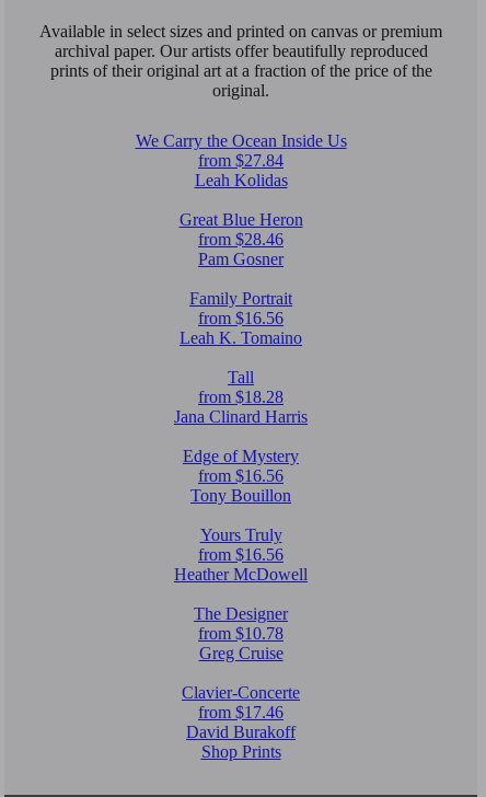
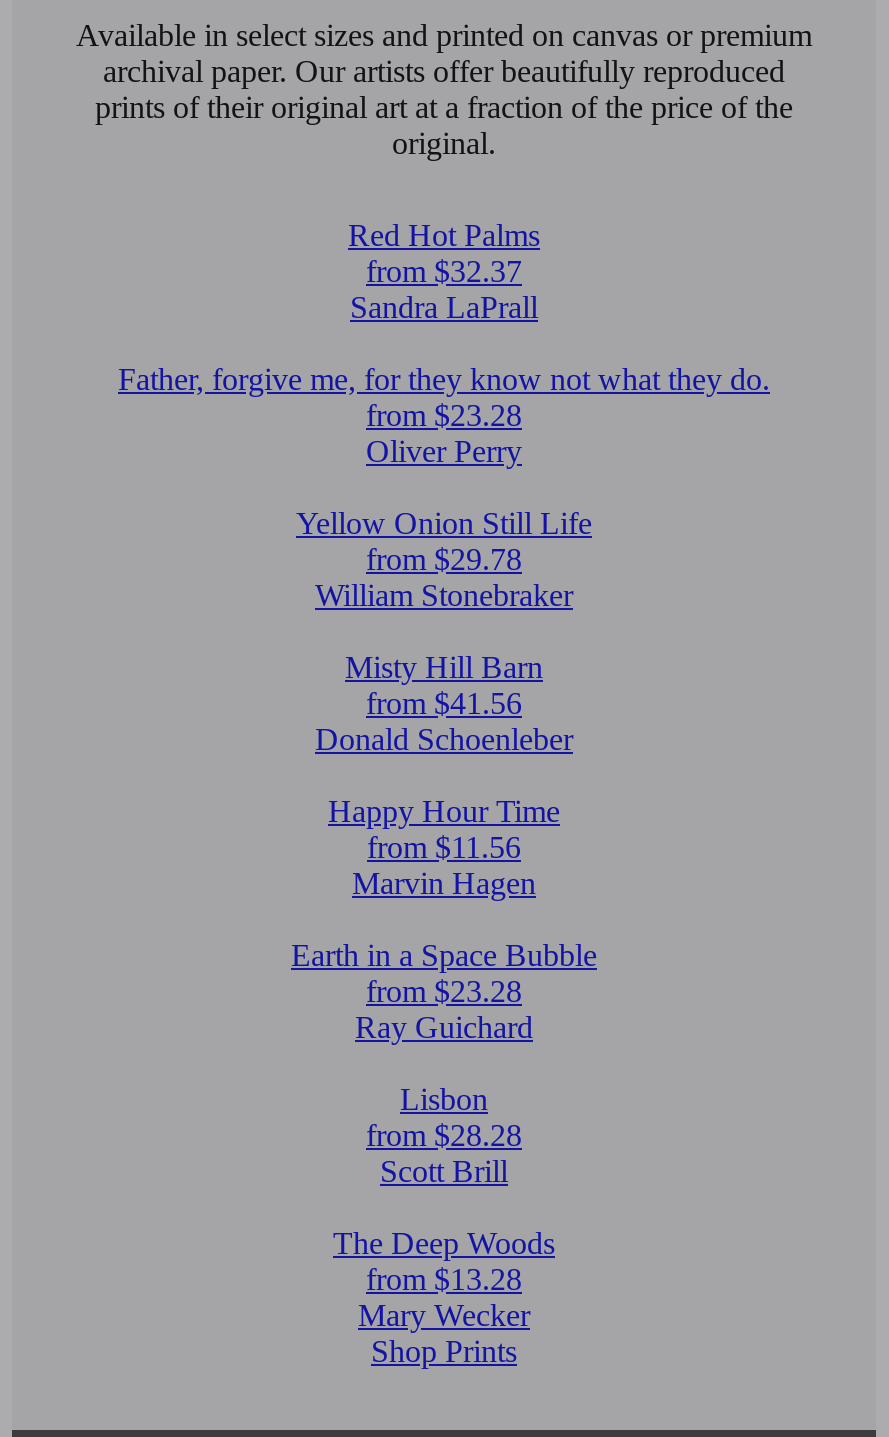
- We Carry the Ocean Inside Us
- from $27.84
- Leah Kolidas
+ Red Hot Palms
+ from $32.37
+ Sandra LaPrall

- Great Blue Heron
- from $28.46
- Pam Gosner
+ Father, forgive me, for they know not what they do.
+ from $23.28
+ Oliver Perry

- Family Portrait
- from $16.56
- Leah K. Tomaino
+ Yellow Onion Still Life
+ from $29.78
+ William Stonebraker

- Tall
- from $18.28
- Jana Clinard Harris
+ Misty Hill Barn
+ from $41.56
+ Donald Schoenleber

- Edge of Mystery
- from $16.56
- Tony Bouillon
+ Happy Hour Time
+ from $11.56
+ Marvin Hagen

- Yours Truly
- from $16.56
- Heather McDowell
+ Earth in a Space Bubble
+ from $23.28
+ Ray Guichard

- The Designer
- from $10.78
- Greg Cruise
+ Lisbon
+ from $28.28
+ Scott Brill

- Clavier-Concerte
- from $17.46
- David Burakoff
+ The Deep Woods
+ from $13.28
+ Mary Wecker
